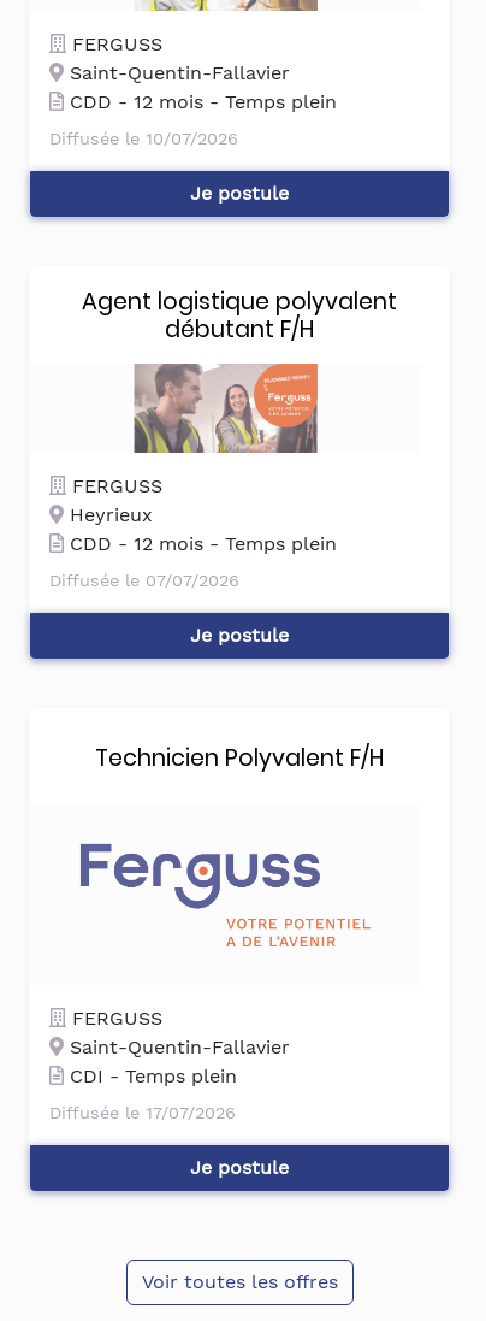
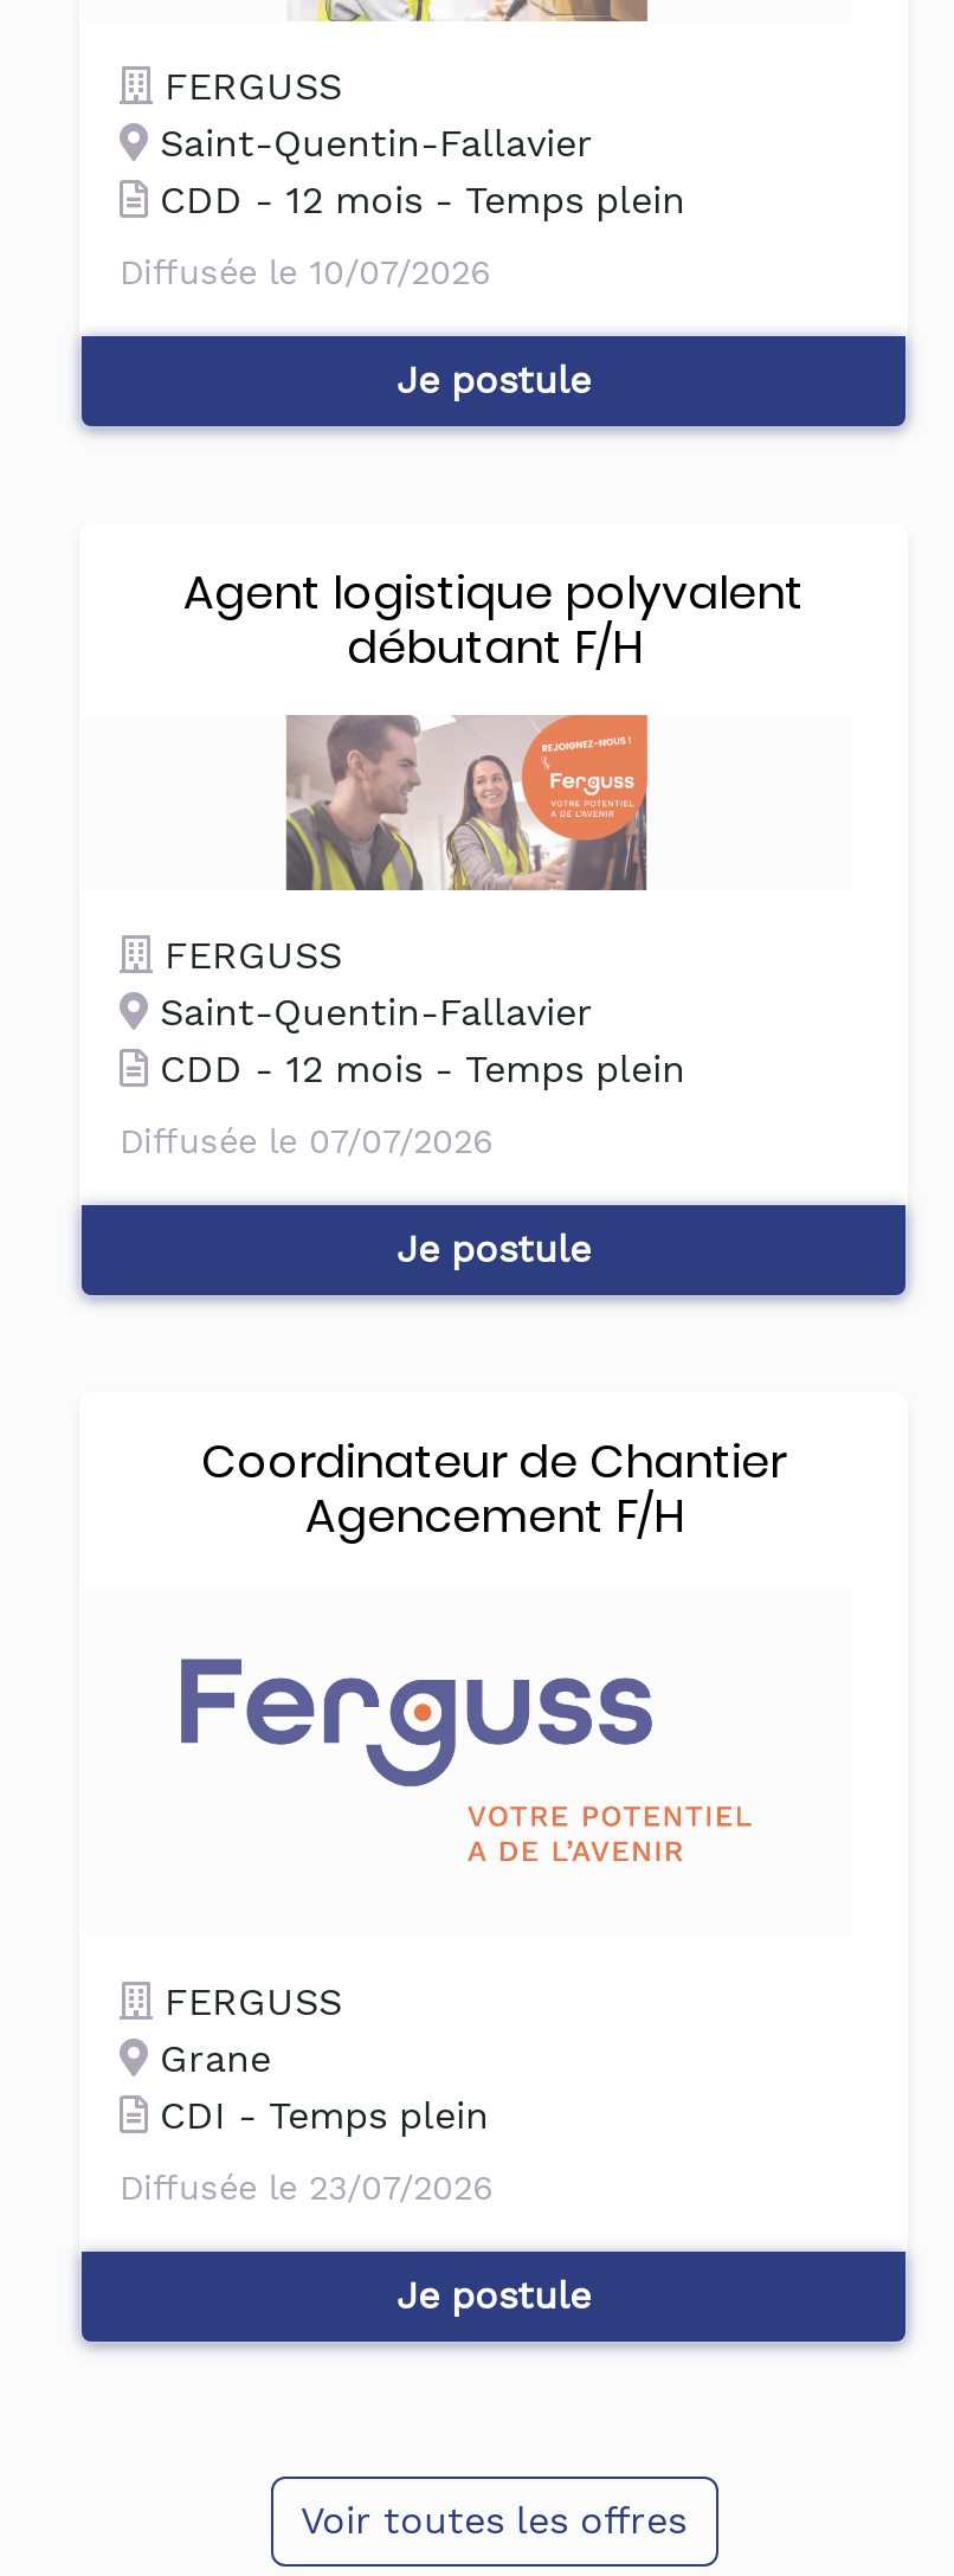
- Heyrieux
+ Saint-Quentin-Fallavier

- Technicien Polyvalent F/H
+ Coordinateur de Chantier
+ Agencement F/H

- Saint-Quentin-Fallavier
+ Grane

- Diffusée le 17/07/2026
+ Diffusée le 23/07/2026
